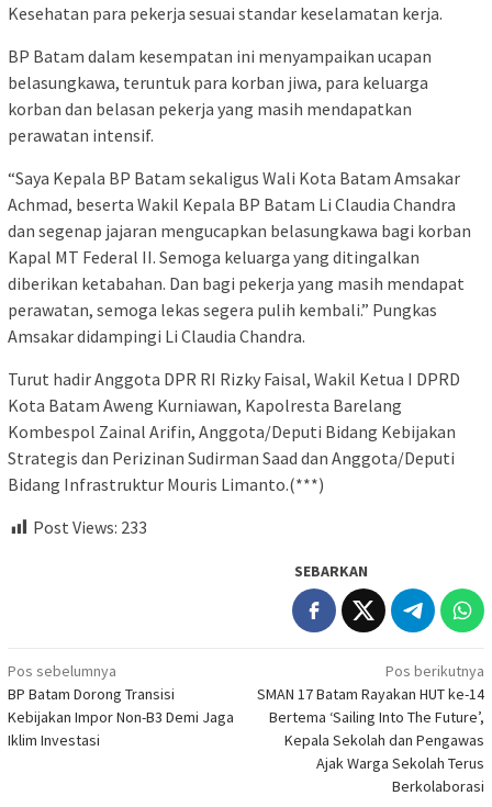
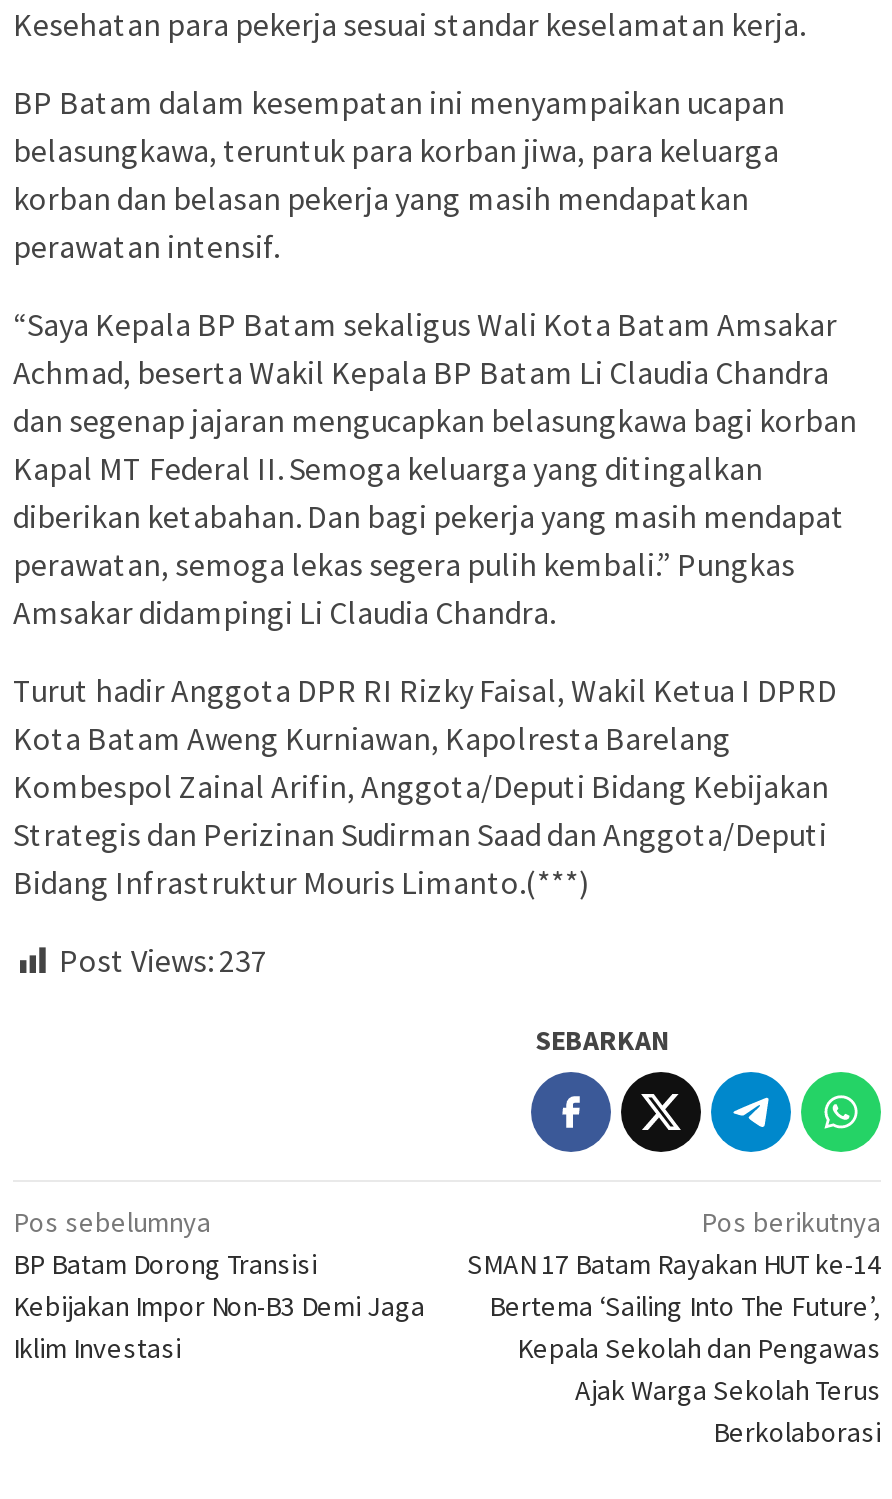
- Post Views: 233
+ Post Views: 237
